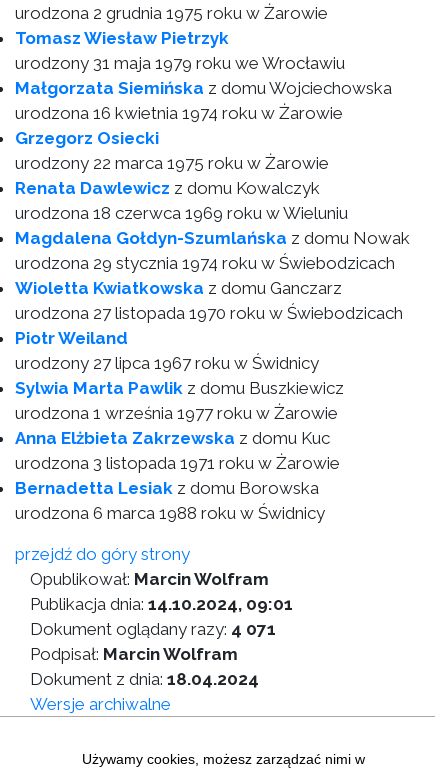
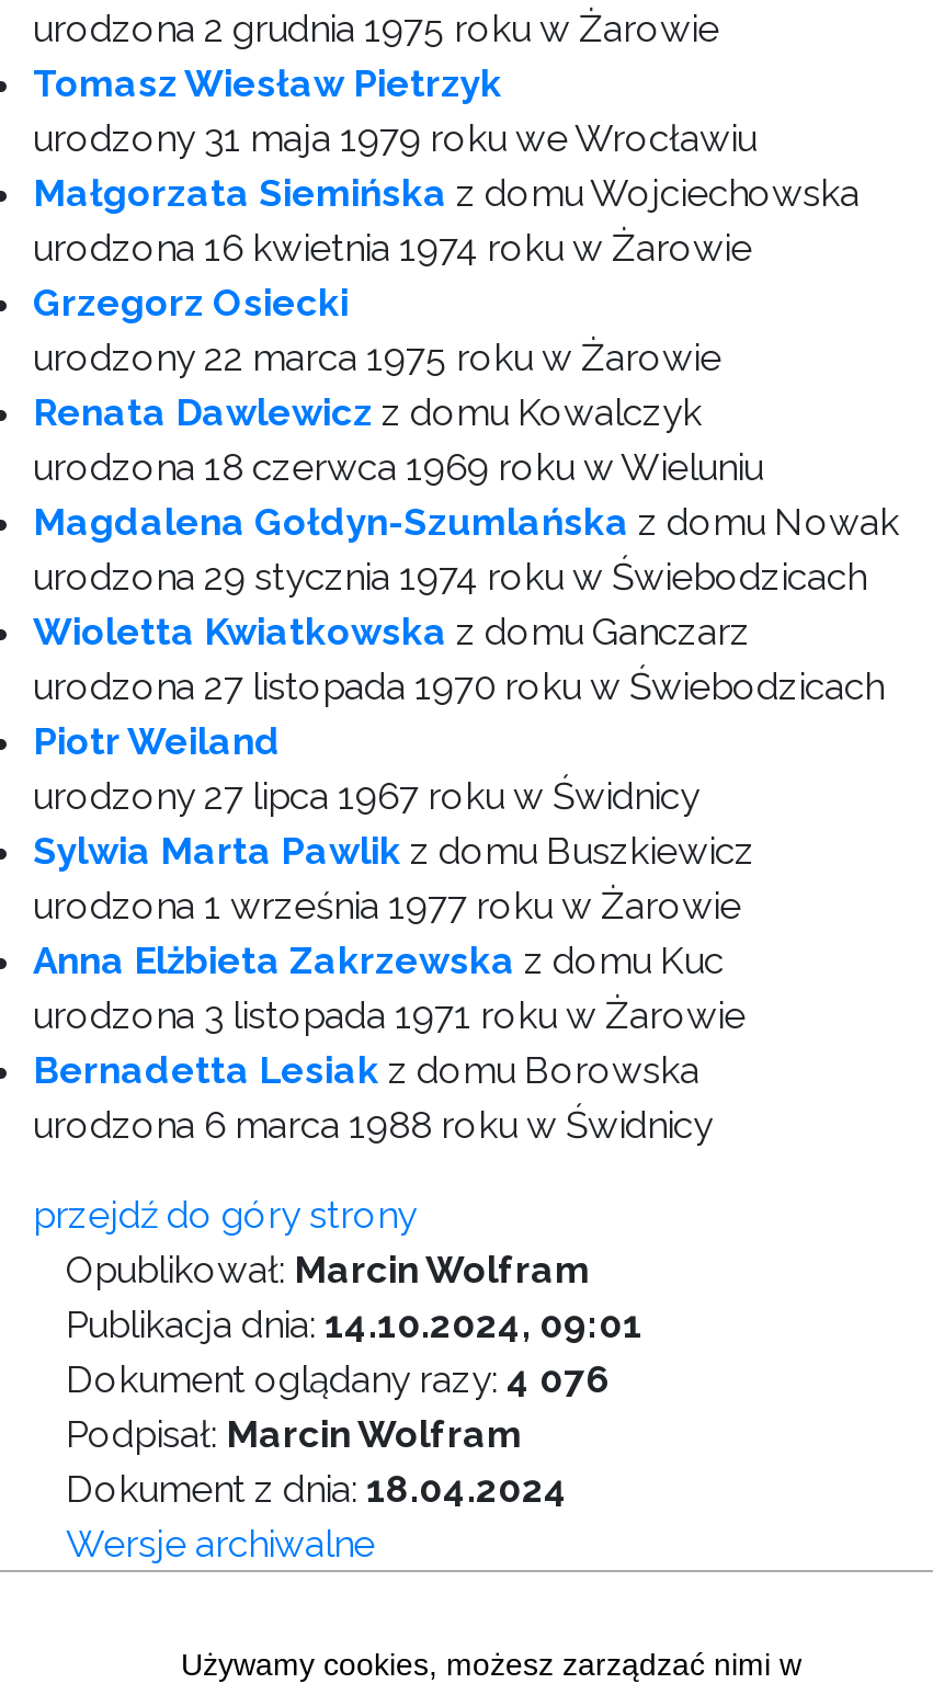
- Dokument oglądany razy: 4 071
+ Dokument oglądany razy: 4 076
